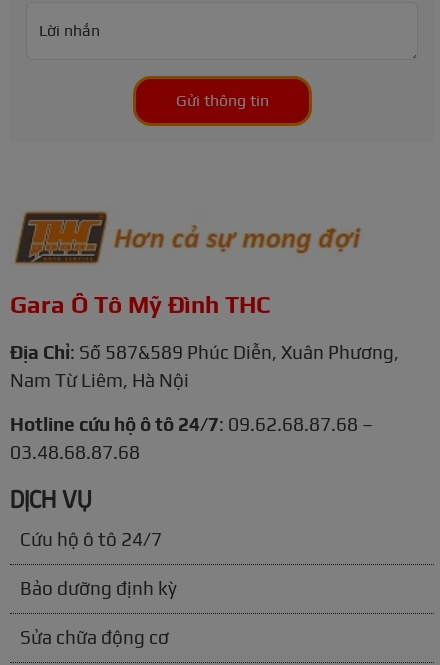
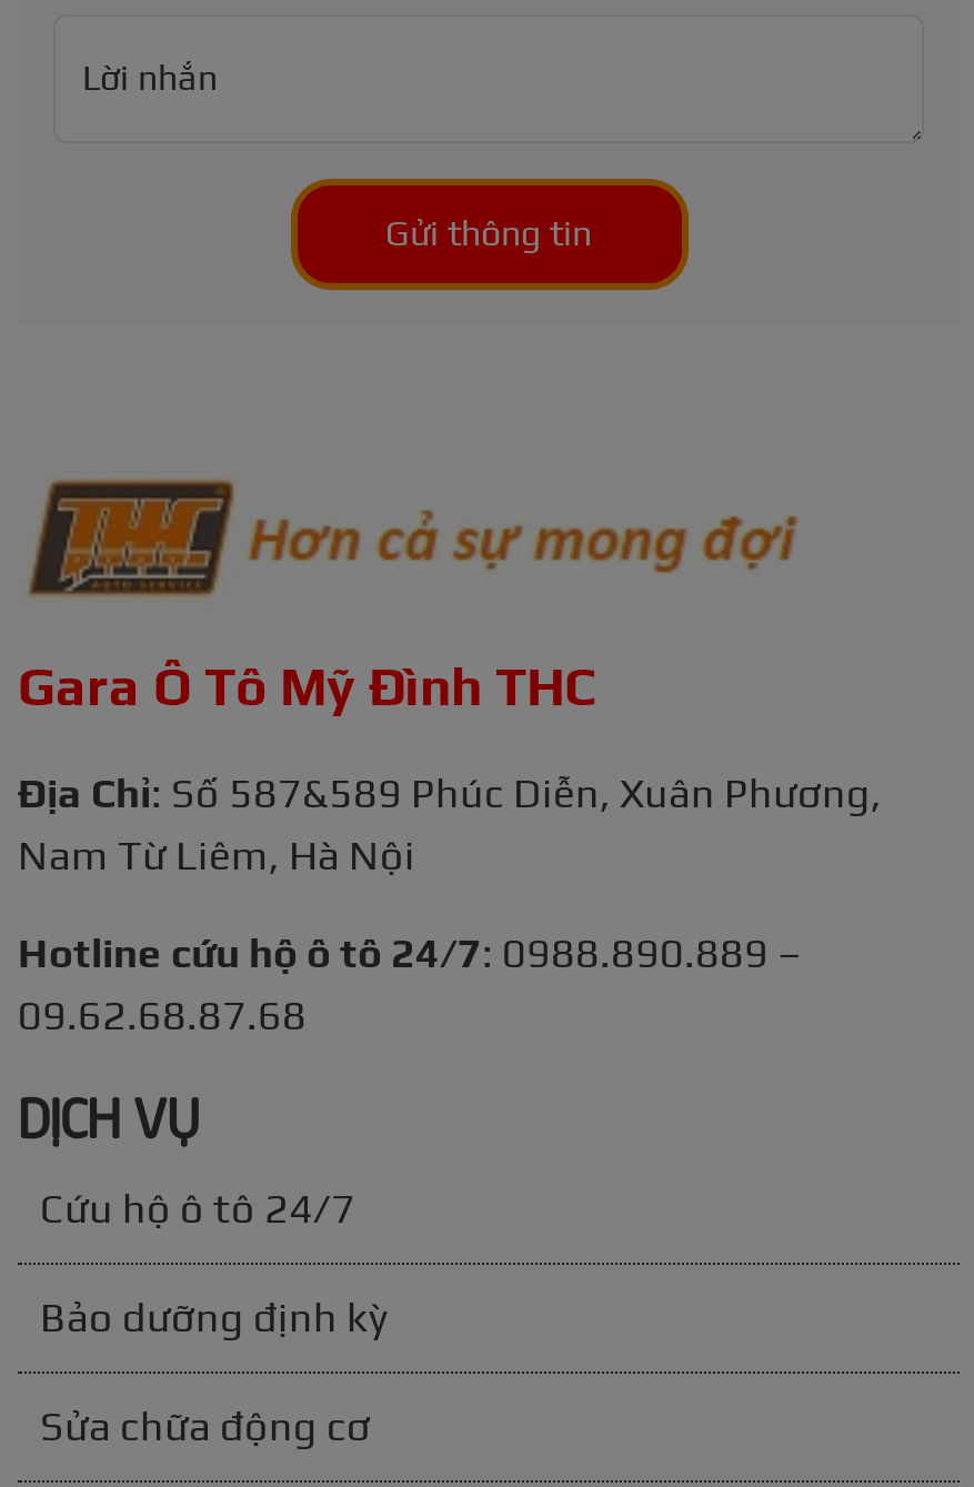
- Hotline cứu hộ ô tô 24/7: 09.62.68.87.68 –
+ Hotline cứu hộ ô tô 24/7: 0988.890.889 –

- 03.48.68.87.68
+ 09.62.68.87.68
